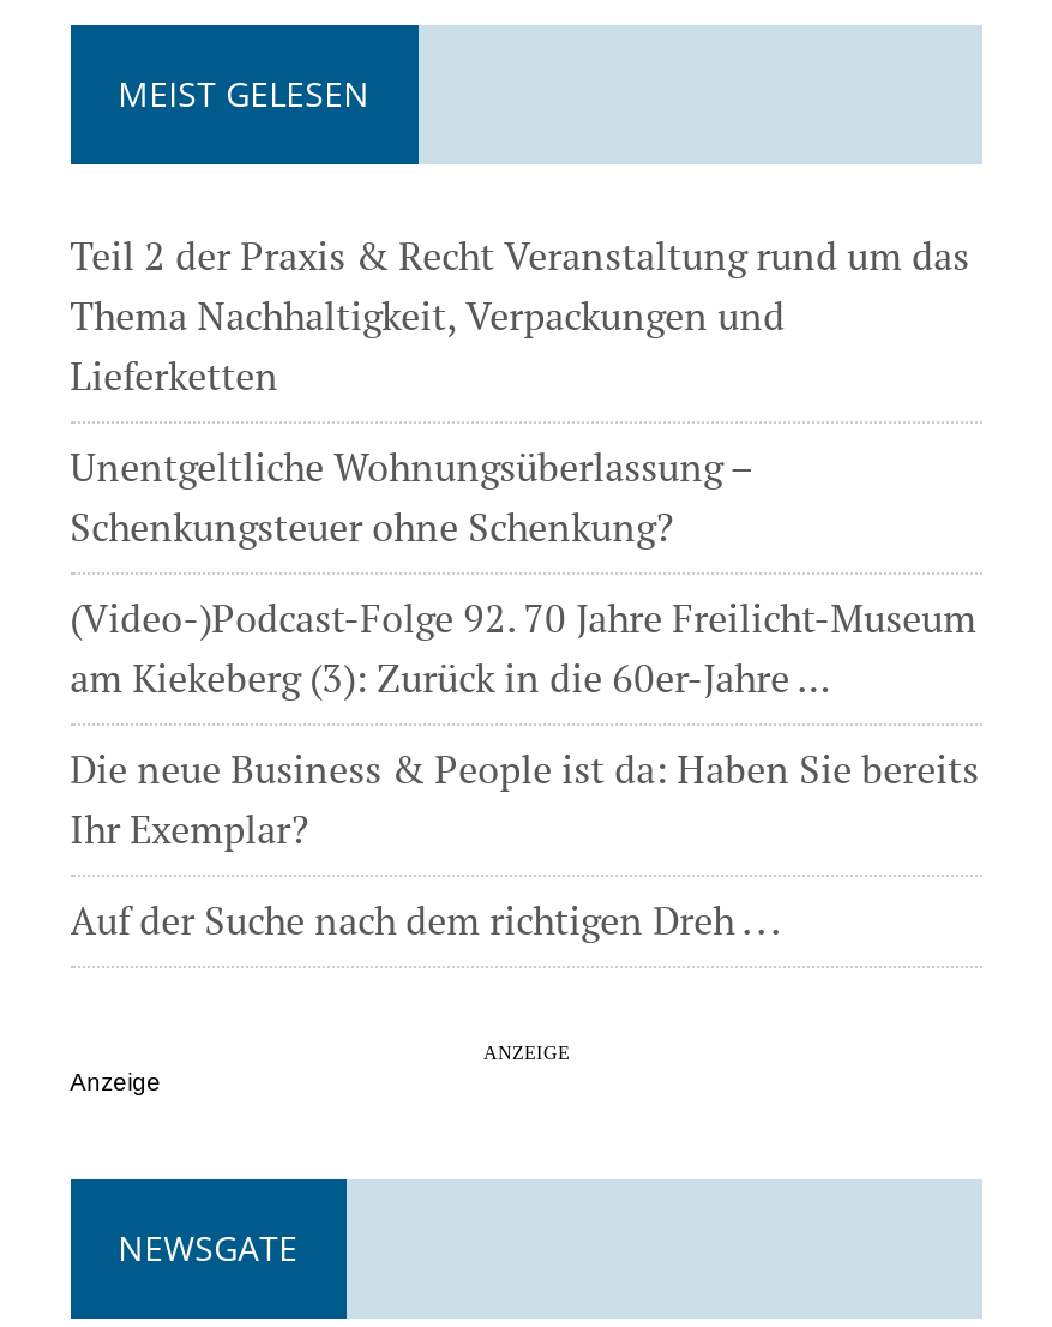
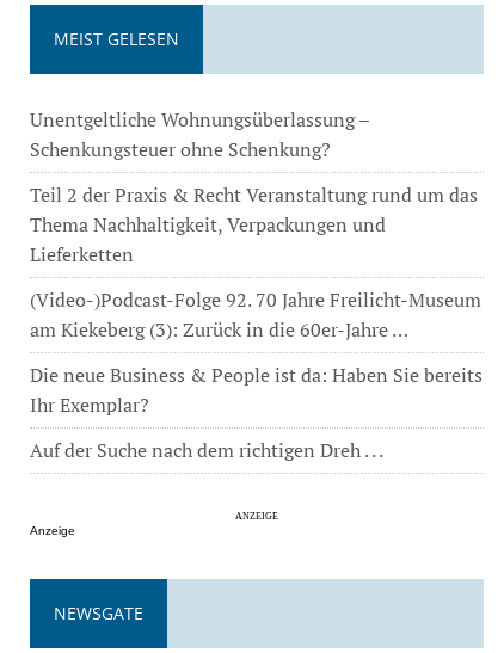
moved down: Teil 2 der Praxis & Recht Veranstaltung rund um das | Thema Nachhaltigkeit, Verpackungen und | Lieferketten

moved up: Unentgeltliche Wohnungsüberlassung – | Schenkungsteuer ohne Schenkung?
